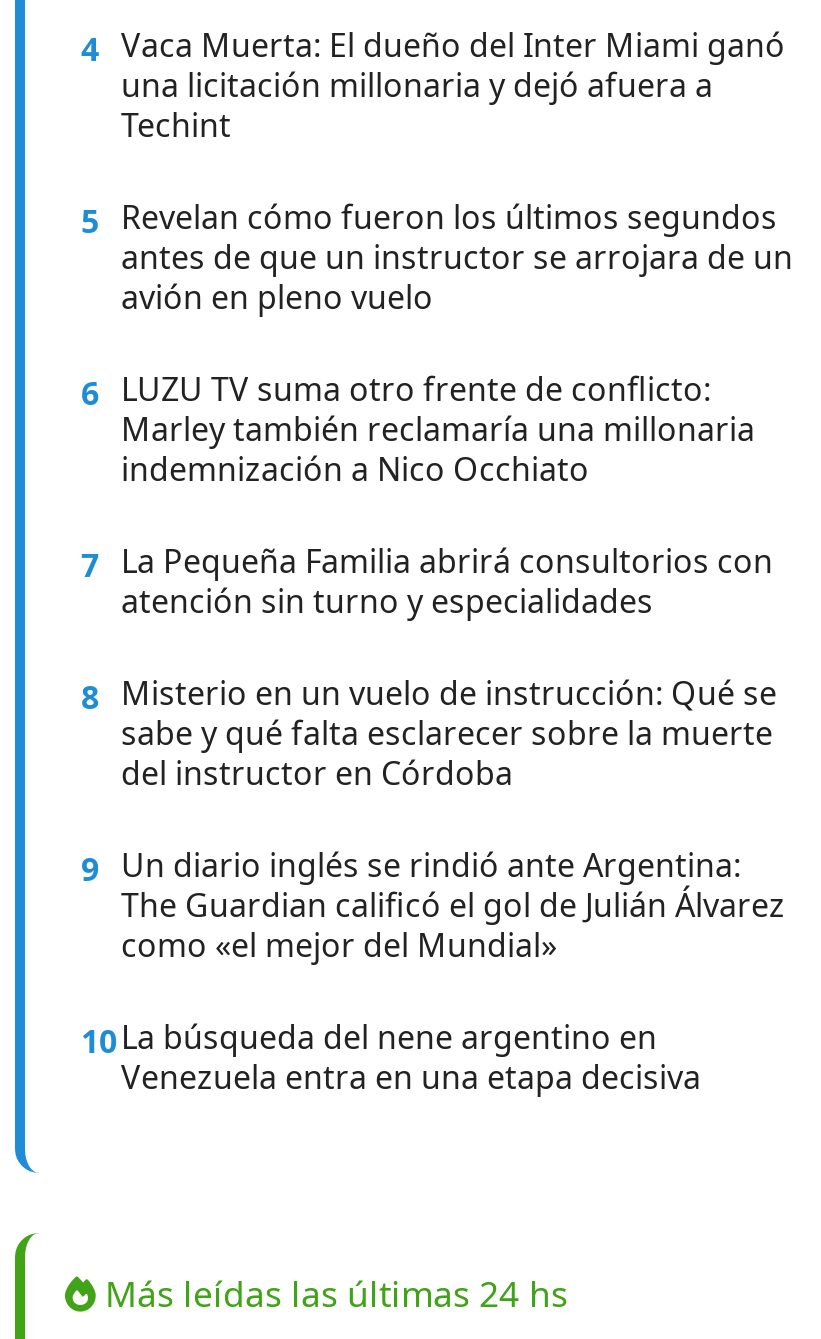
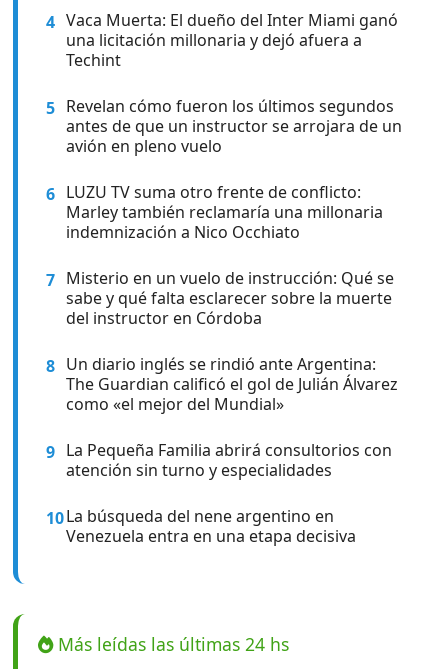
- 7 La Pequeña Familia abrirá consultorios con
- 8 Misterio en un vuelo de instrucción: Qué se
+ 7 Misterio en un vuelo de instrucción: Qué se

moved down: atención sin turno y especialidades

moved up: sabe y qué falta esclarecer sobre la muerte | del instructor en Córdoba

- 9 Un diario inglés se rindió ante Argentina:
+ 8 Un diario inglés se rindió ante Argentina:

moved up: The Guardian calificó el gol de Julián Álvarez | como «el mejor del Mundial»

+ 9 La Pequeña Familia abrirá consultorios con
